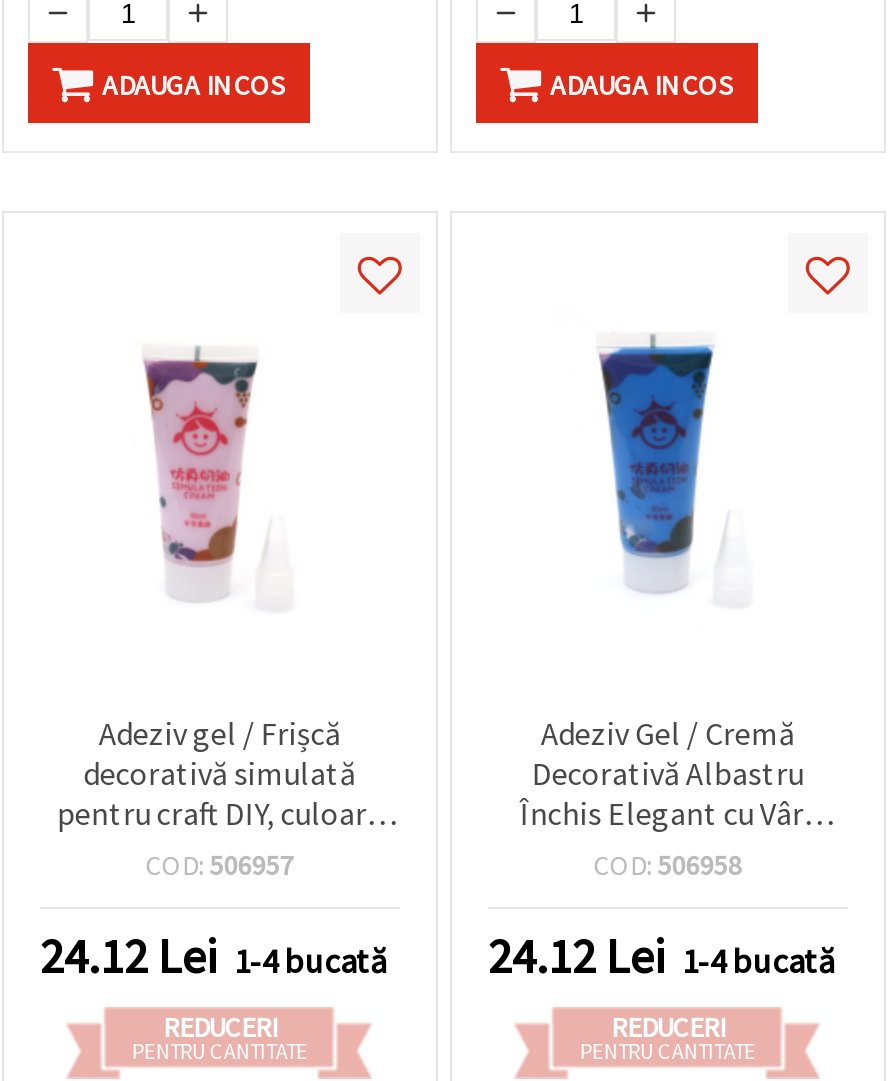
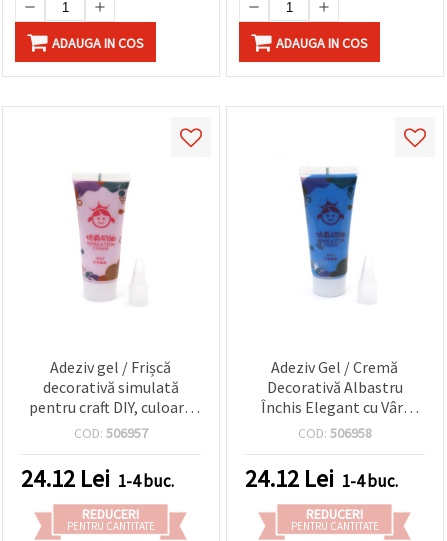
- 24.12 Lei 1-4 bucată
+ 24.12 Lei 1-4 buc.

- 24.12 Lei 1-4 bucată
+ 24.12 Lei 1-4 buc.
